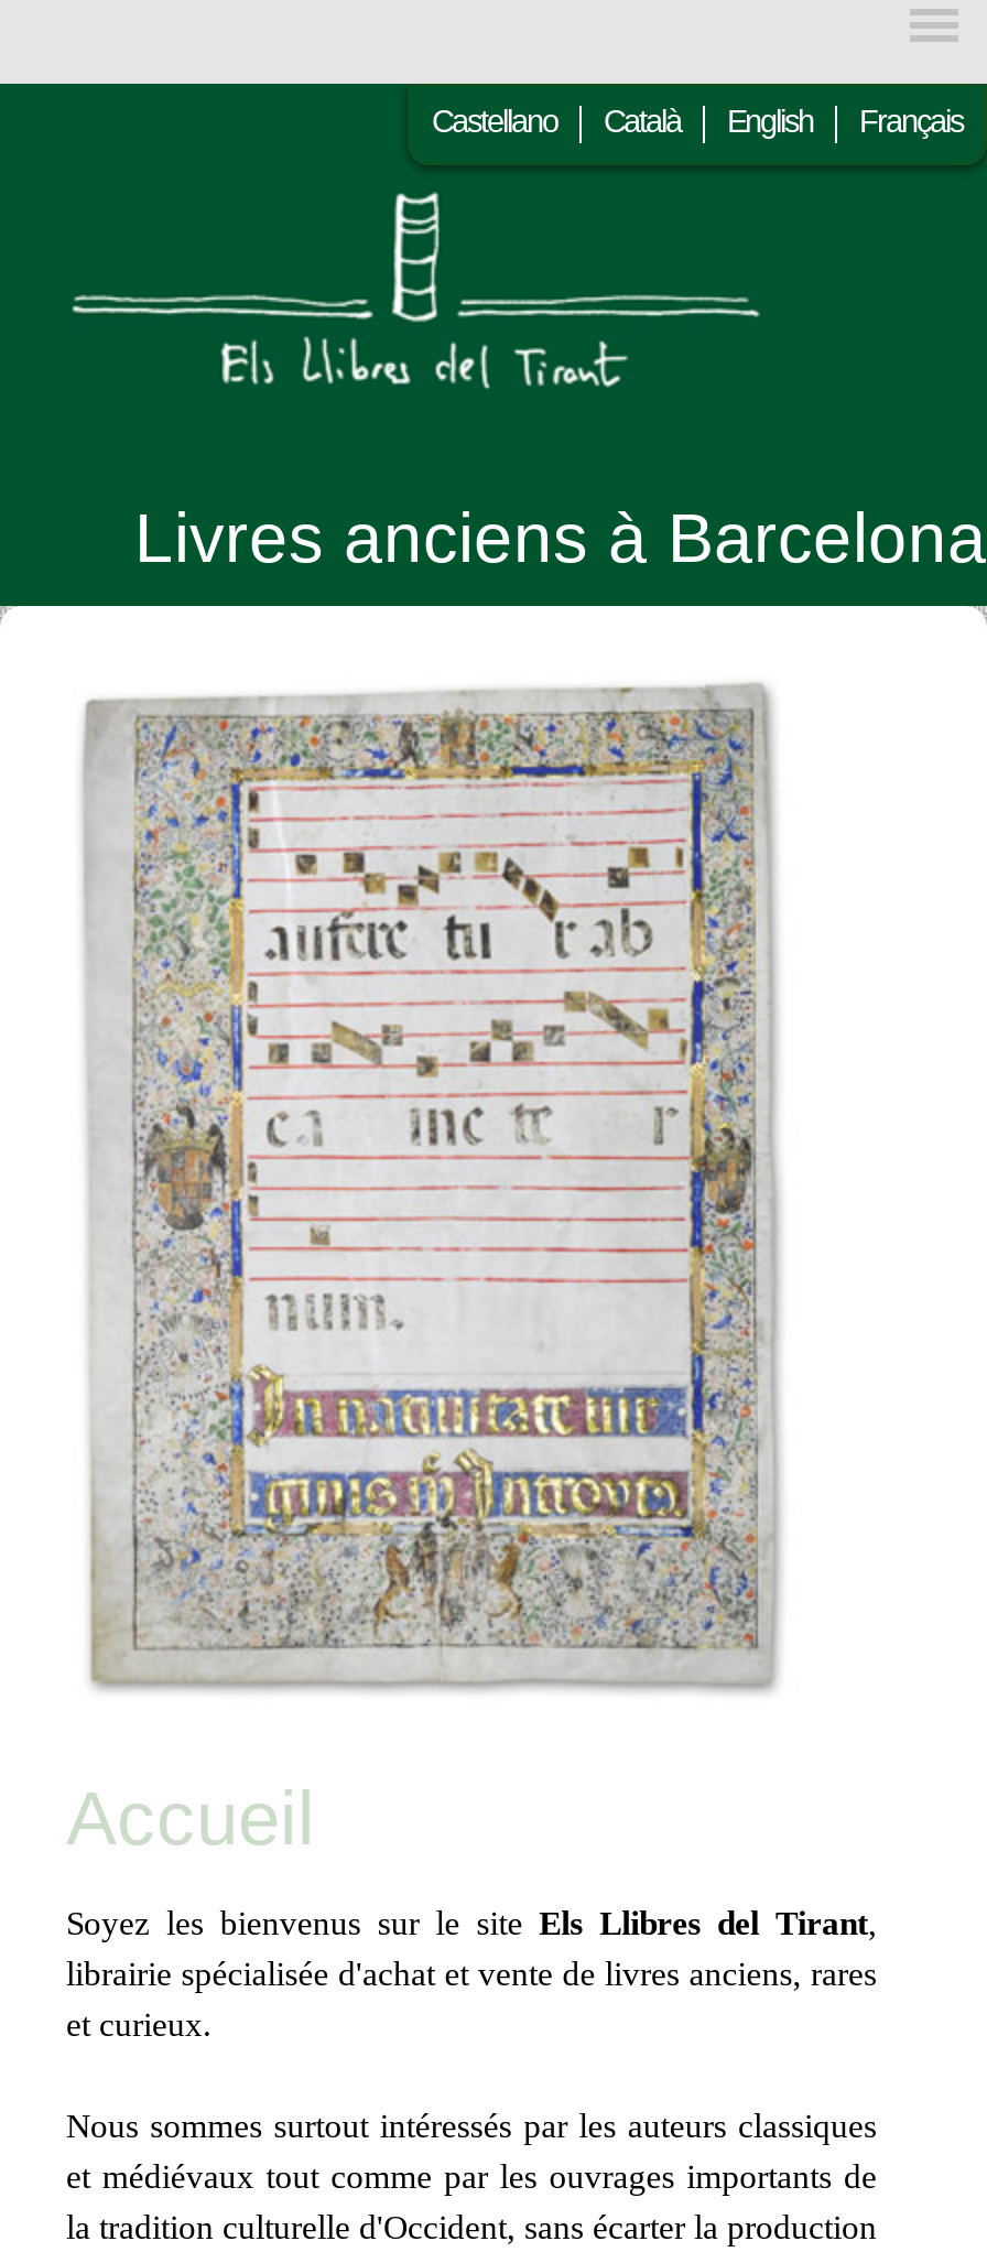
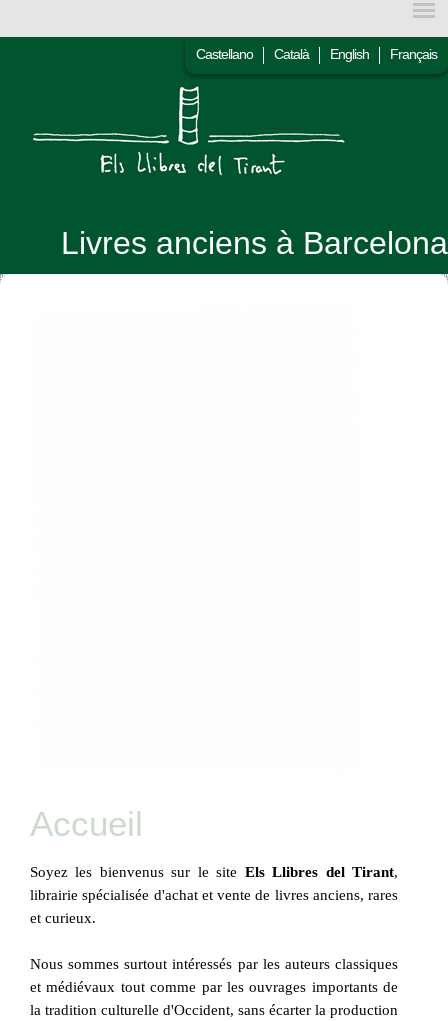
- [image]
